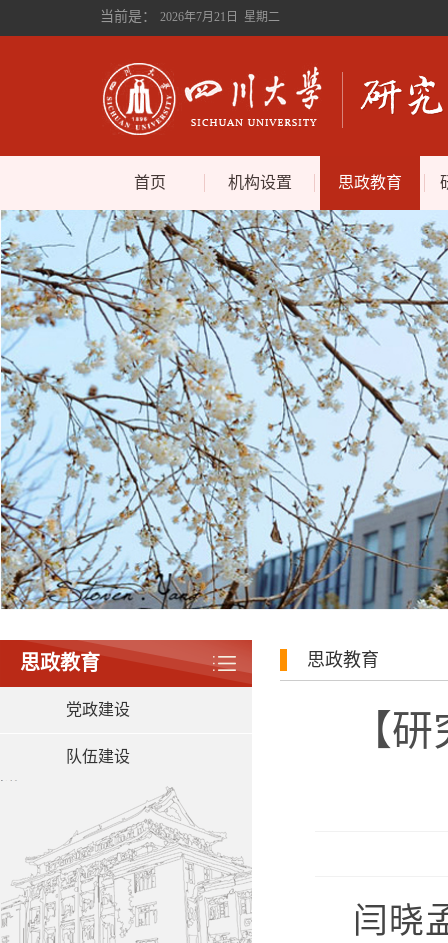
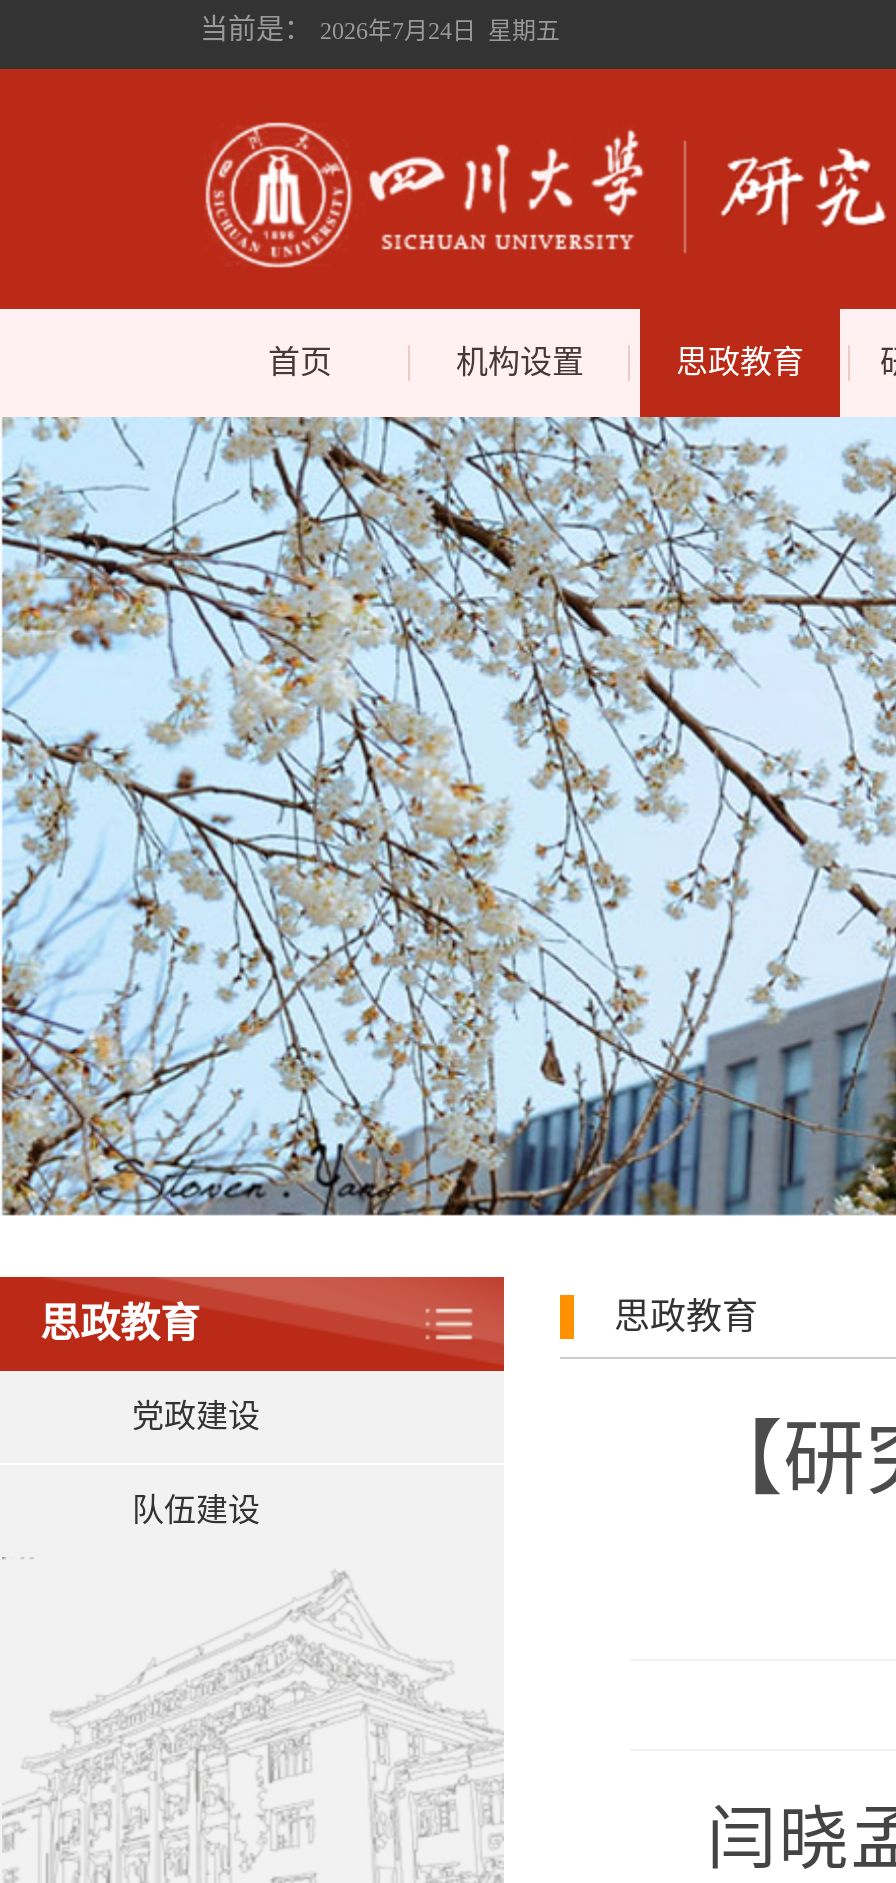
- 当前是： 2026年7月21日 星期二
+ 当前是： 2026年7月24日 星期五
